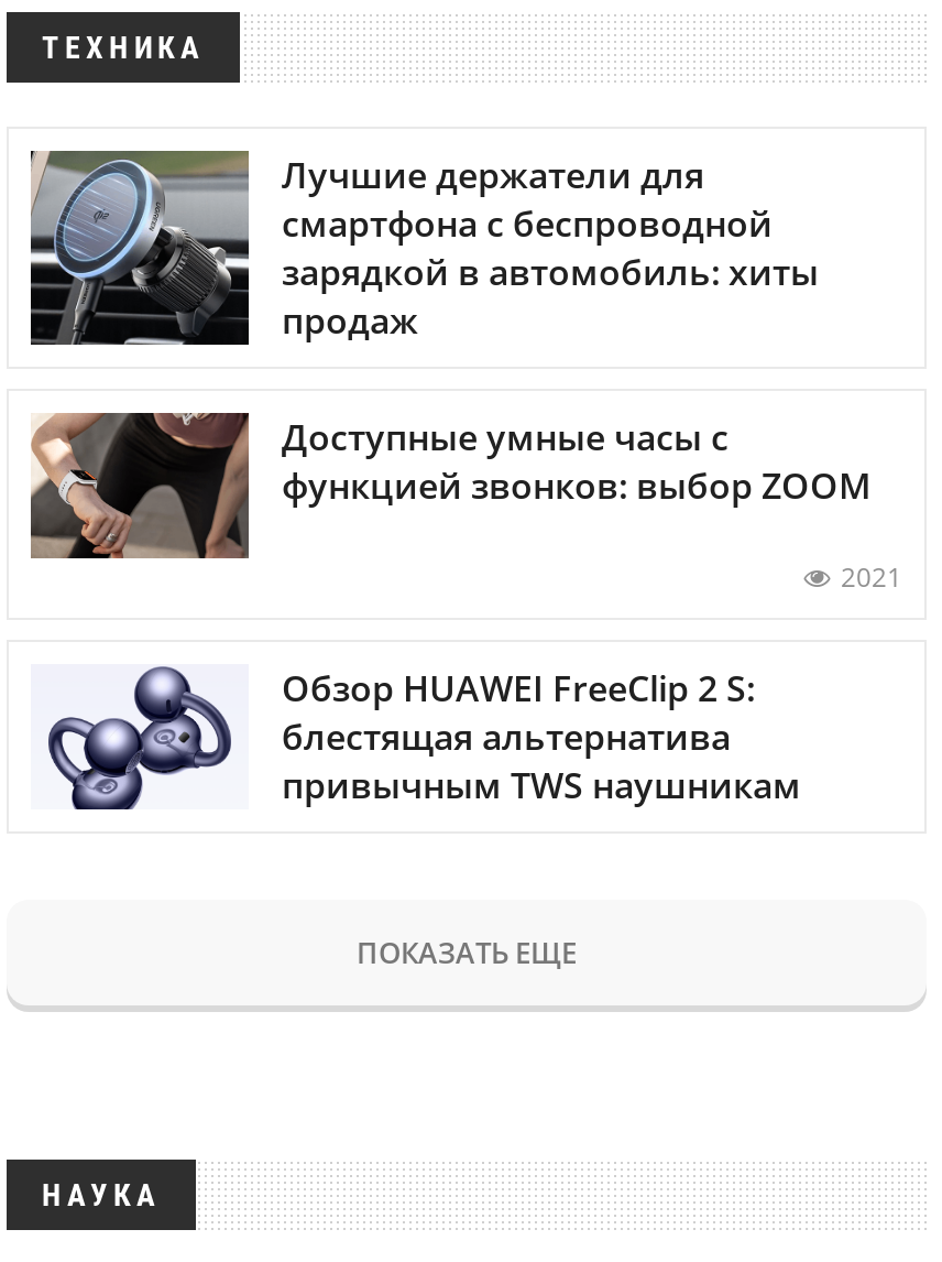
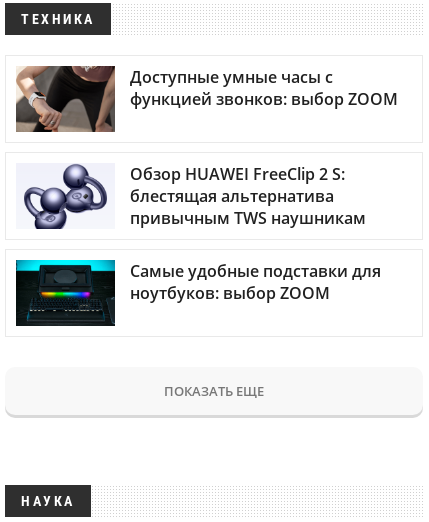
- [image]
- Лучшие держатели для
- смартфона с беспроводной
- зарядкой в автомобиль: хиты
- продаж

moved up: [image] | Доступные умные часы с | функцией звонков: выбор ZOOM

- 2021

moved up: [image] | Обзор HUAWEI FreeClip 2 S: | блестящая альтернатива | привычным TWS наушникам

+ [image]
+ Самые удобные подставки для
+ ноутбуков: выбор ZOOM
